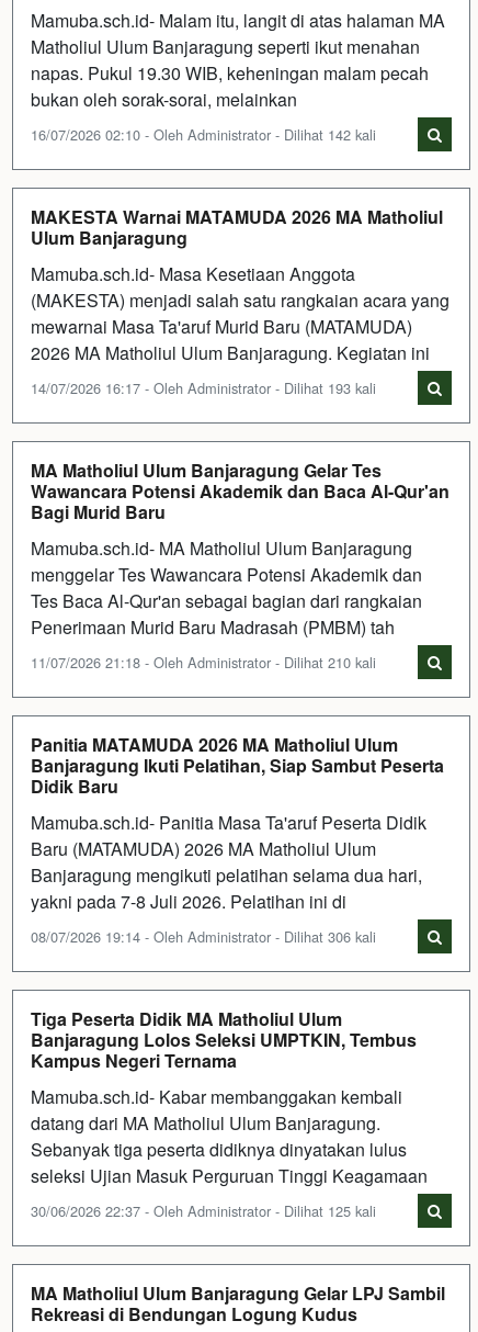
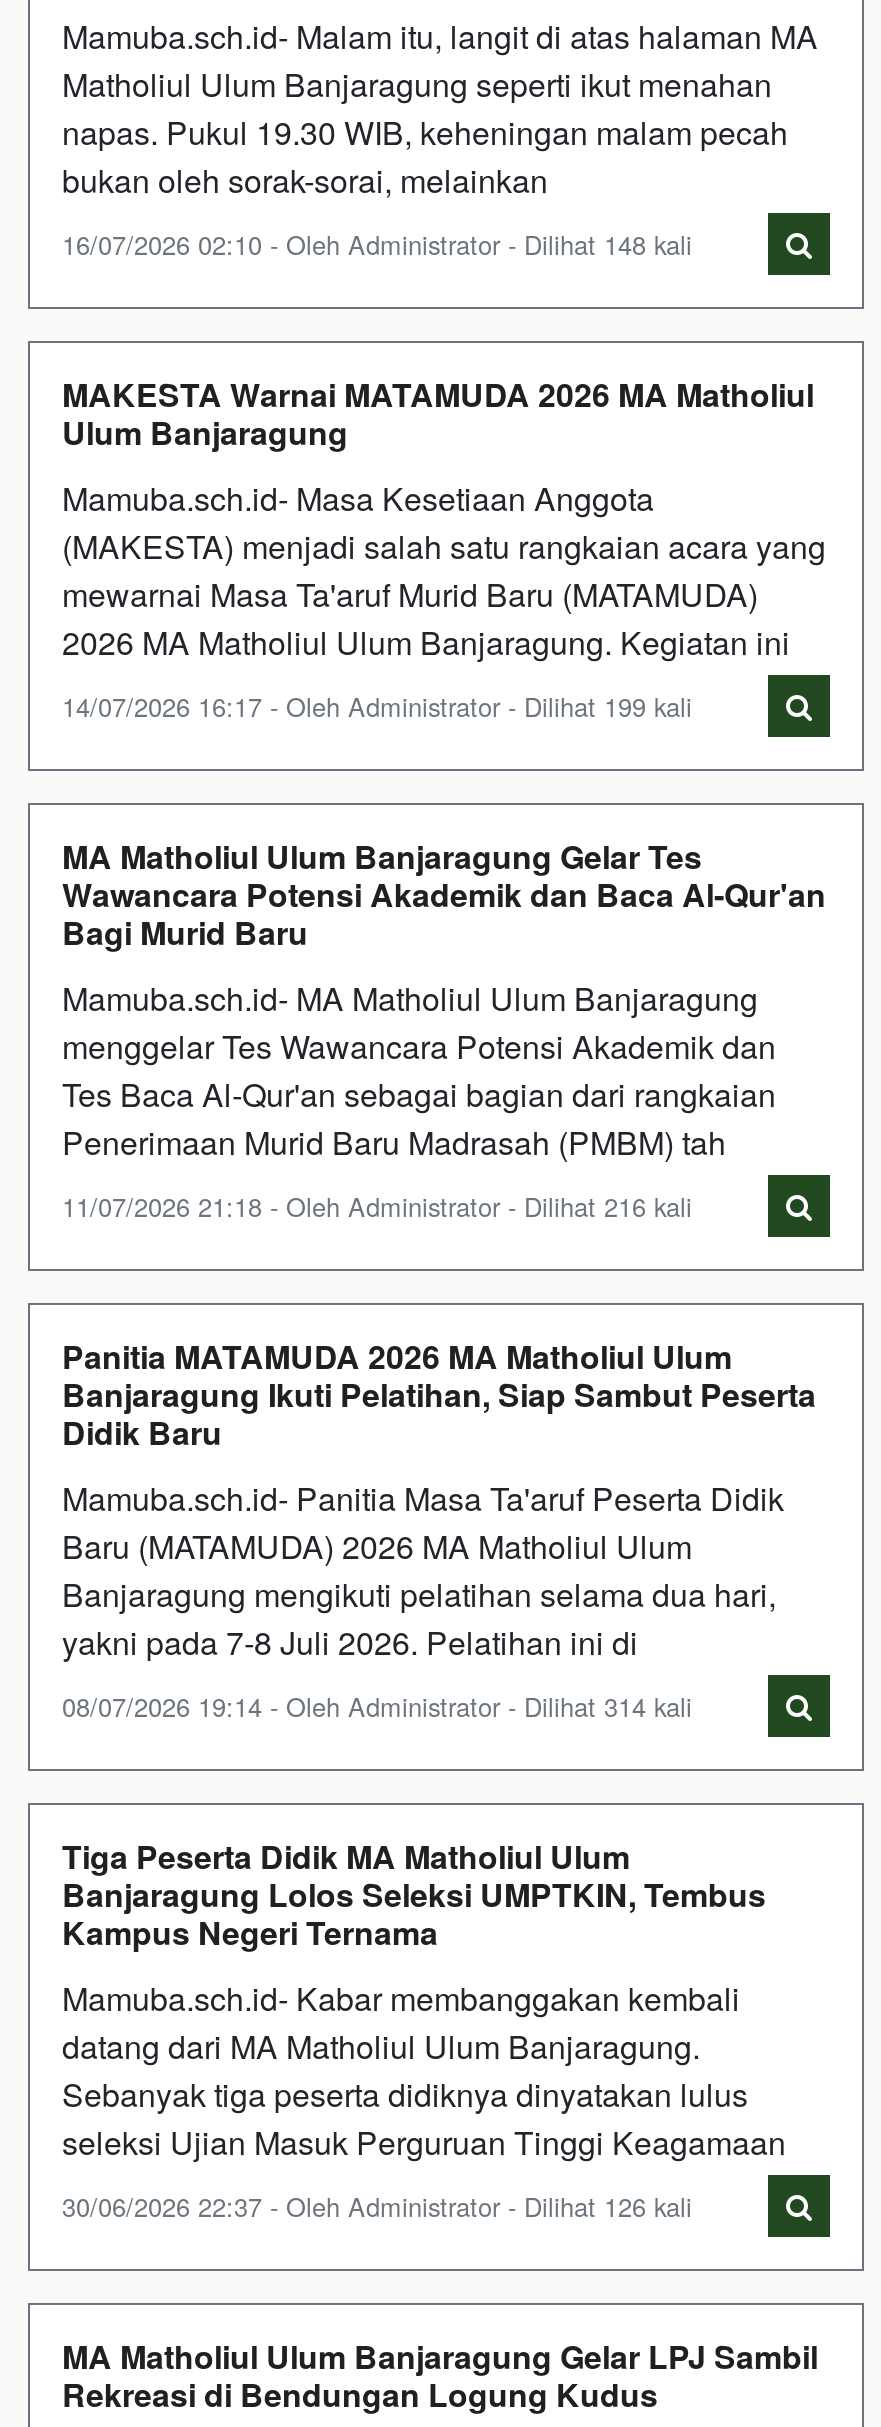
- 16/07/2026 02:10 - Oleh Administrator - Dilihat 142 kali
+ 16/07/2026 02:10 - Oleh Administrator - Dilihat 148 kali

- 14/07/2026 16:17 - Oleh Administrator - Dilihat 193 kali
+ 14/07/2026 16:17 - Oleh Administrator - Dilihat 199 kali

- 11/07/2026 21:18 - Oleh Administrator - Dilihat 210 kali
+ 11/07/2026 21:18 - Oleh Administrator - Dilihat 216 kali

- 08/07/2026 19:14 - Oleh Administrator - Dilihat 306 kali
+ 08/07/2026 19:14 - Oleh Administrator - Dilihat 314 kali

- 30/06/2026 22:37 - Oleh Administrator - Dilihat 125 kali
+ 30/06/2026 22:37 - Oleh Administrator - Dilihat 126 kali
